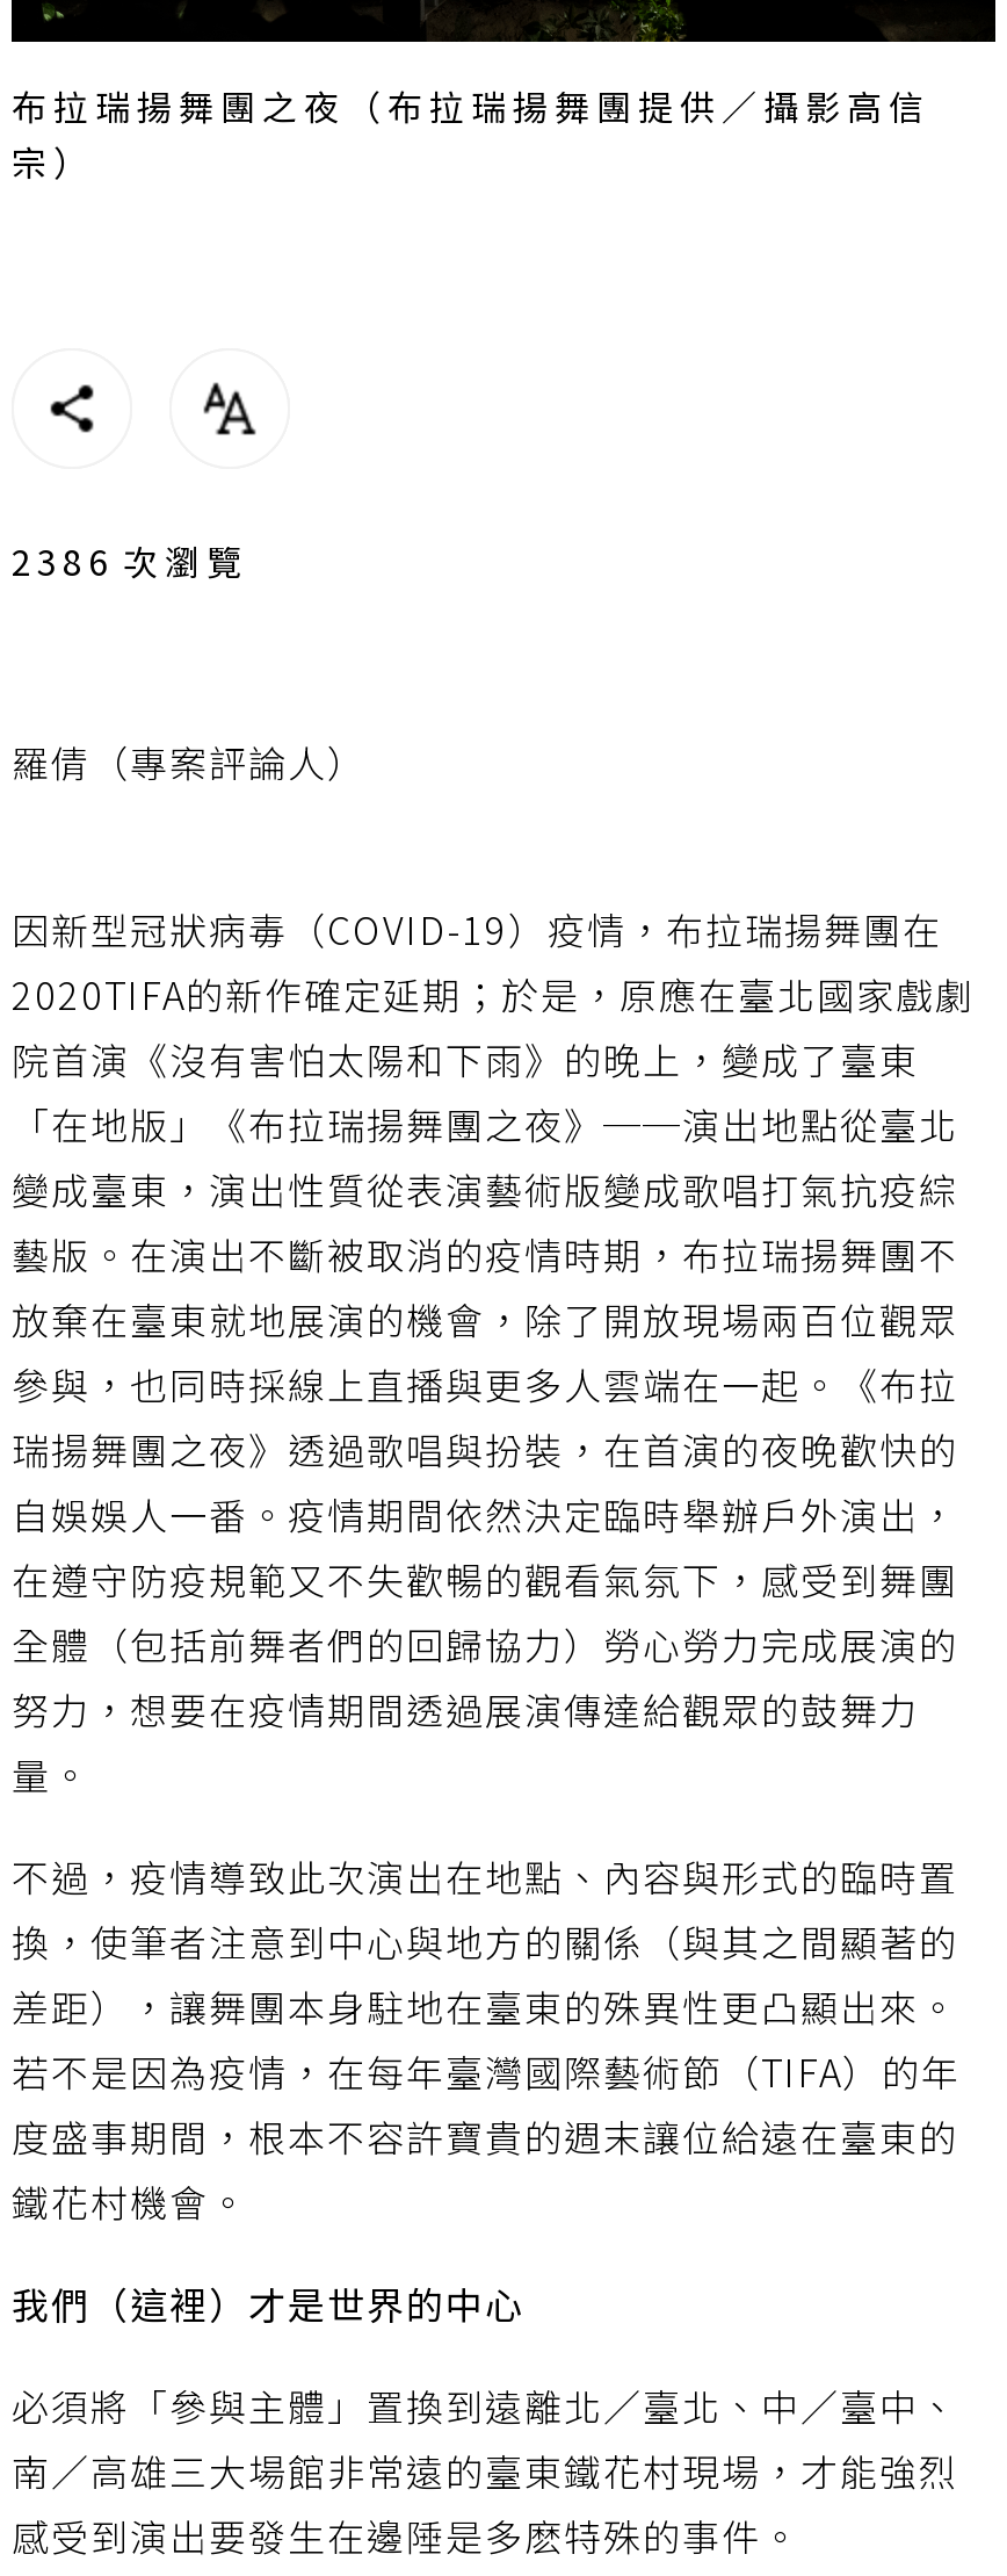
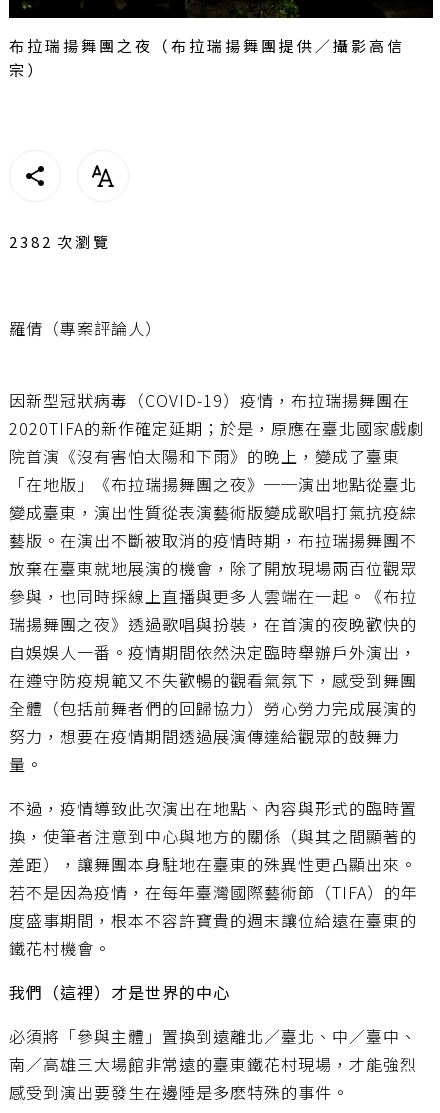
- 2386 次瀏覽
+ 2382 次瀏覽
